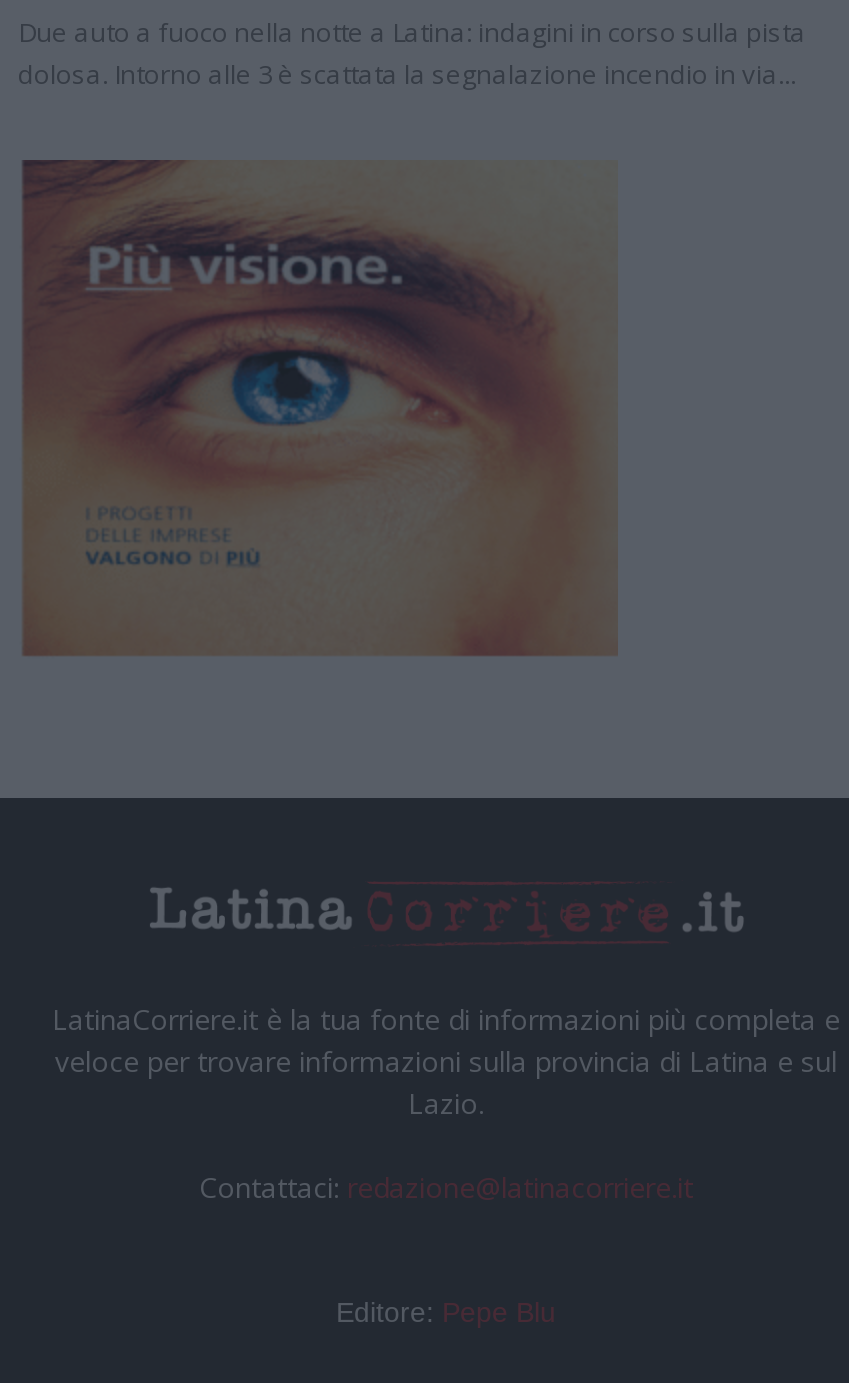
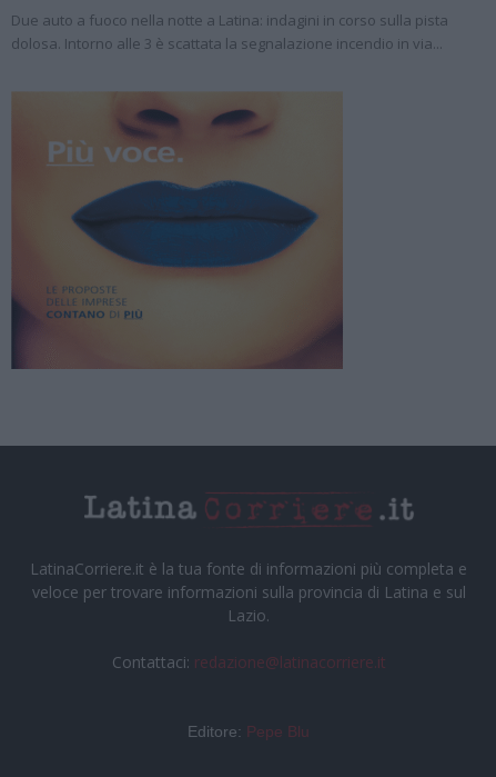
- [image]
+ [image]
